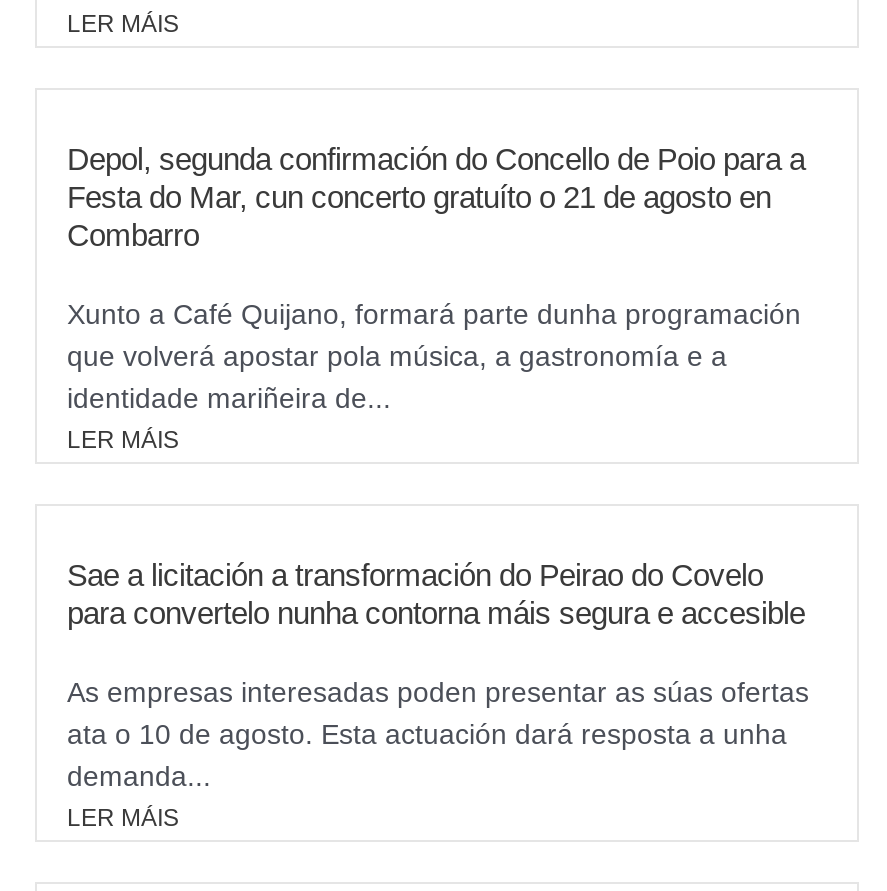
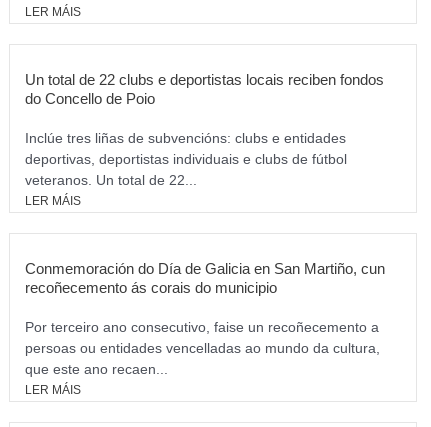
- Depol, segunda confirmación do Concello de Poio para a
- Festa do Mar, cun concerto gratuíto o 21 de agosto en
- Combarro
+ Un total de 22 clubs e deportistas locais reciben fondos
+ do Concello de Poio

- Xunto a Café Quijano, formará parte dunha programación
- que volverá apostar pola música, a gastronomía e a
- identidade mariñeira de...
+ Inclúe tres liñas de subvencións: clubs e entidades
+ deportivas, deportistas individuais e clubs de fútbol
+ veteranos. Un total de 22...

- Sae a licitación a transformación do Peirao do Covelo
- para convertelo nunha contorna máis segura e accesible
+ Conmemoración do Día de Galicia en San Martiño, cun
+ recoñecemento ás corais do municipio

- As empresas interesadas poden presentar as súas ofertas
- ata o 10 de agosto. Esta actuación dará resposta a unha
- demanda...
+ Por terceiro ano consecutivo, faise un recoñecemento a
+ persoas ou entidades vencelladas ao mundo da cultura,
+ que este ano recaen...
